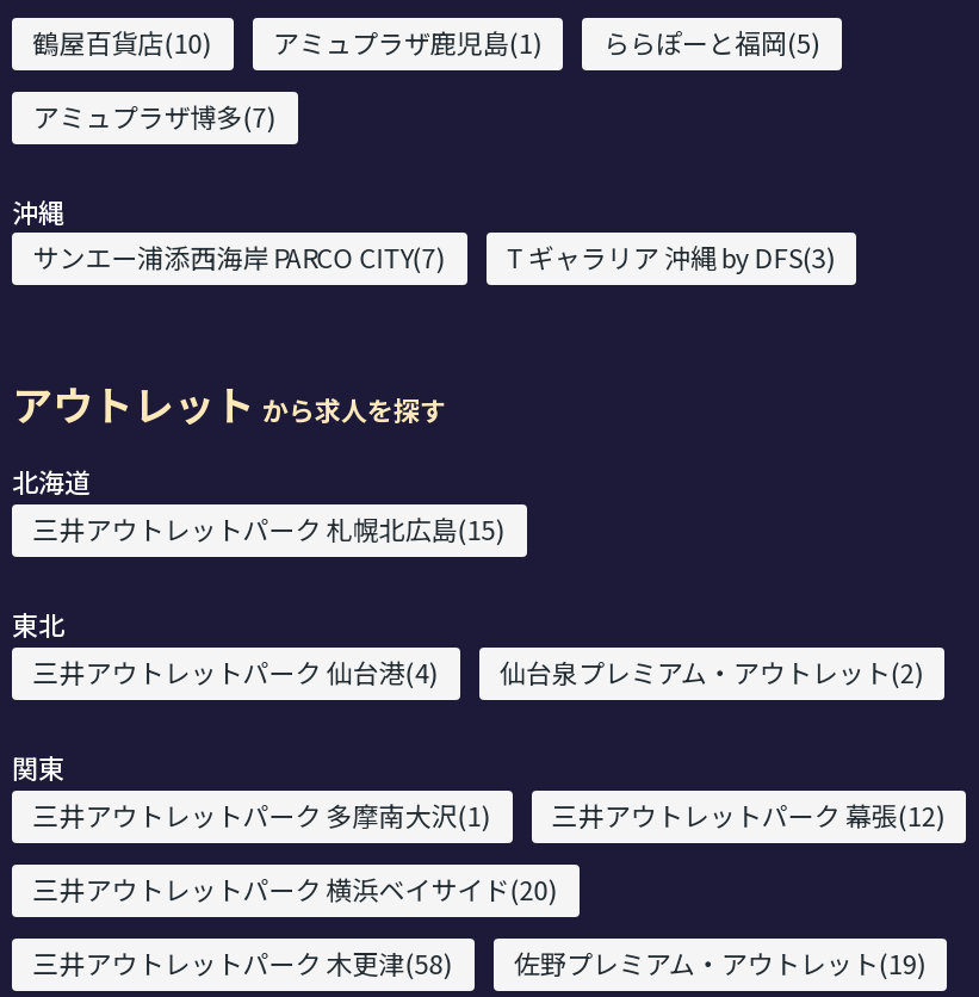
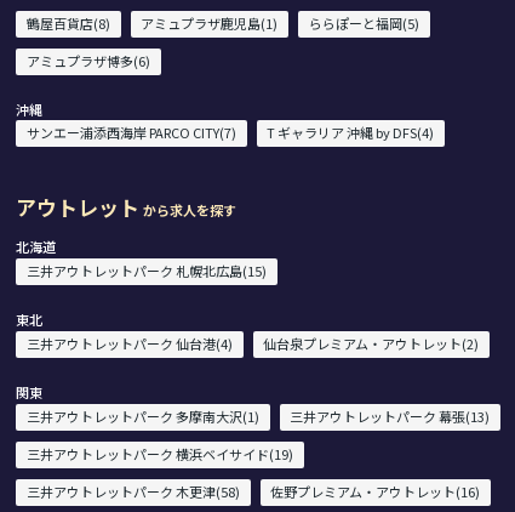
- 鶴屋百貨店(10) アミュプラザ鹿児島(1) ららぽーと福岡(5)
+ 鶴屋百貨店(8) アミュプラザ鹿児島(1) ららぽーと福岡(5)

- アミュプラザ博多(7)
+ アミュプラザ博多(6)

- T ギャラリア 沖縄 by DFS(3)
+ T ギャラリア 沖縄 by DFS(4)

- 三井アウトレットパーク 幕張(12)
+ 三井アウトレットパーク 幕張(13)

- 三井アウトレットパーク 横浜ベイサイド(20)
+ 三井アウトレットパーク 横浜ベイサイド(19)

- 佐野プレミアム・アウトレット(19)
+ 佐野プレミアム・アウトレット(16)
